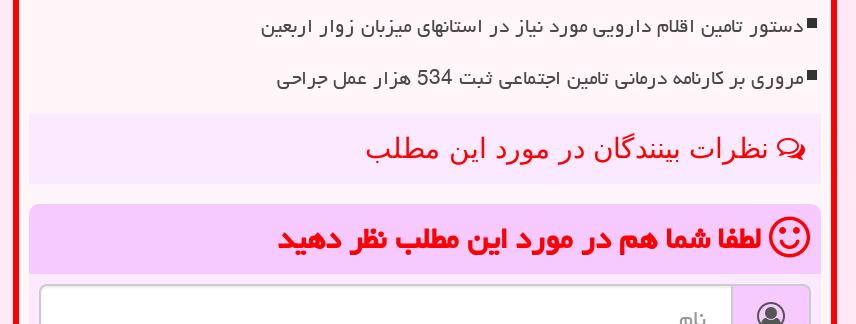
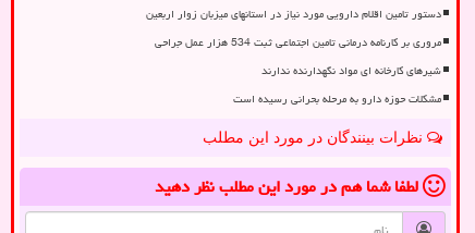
+ شیرهای کارخانه ای مواد نگهدارنده ندارند
+ مشکلات حوزه دارو به مرحله بحرانی رسیده است
